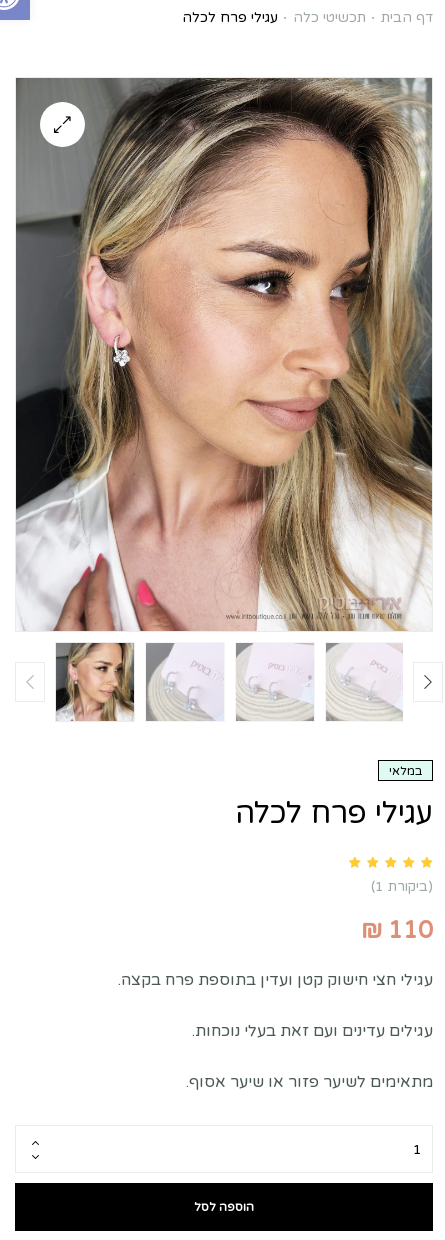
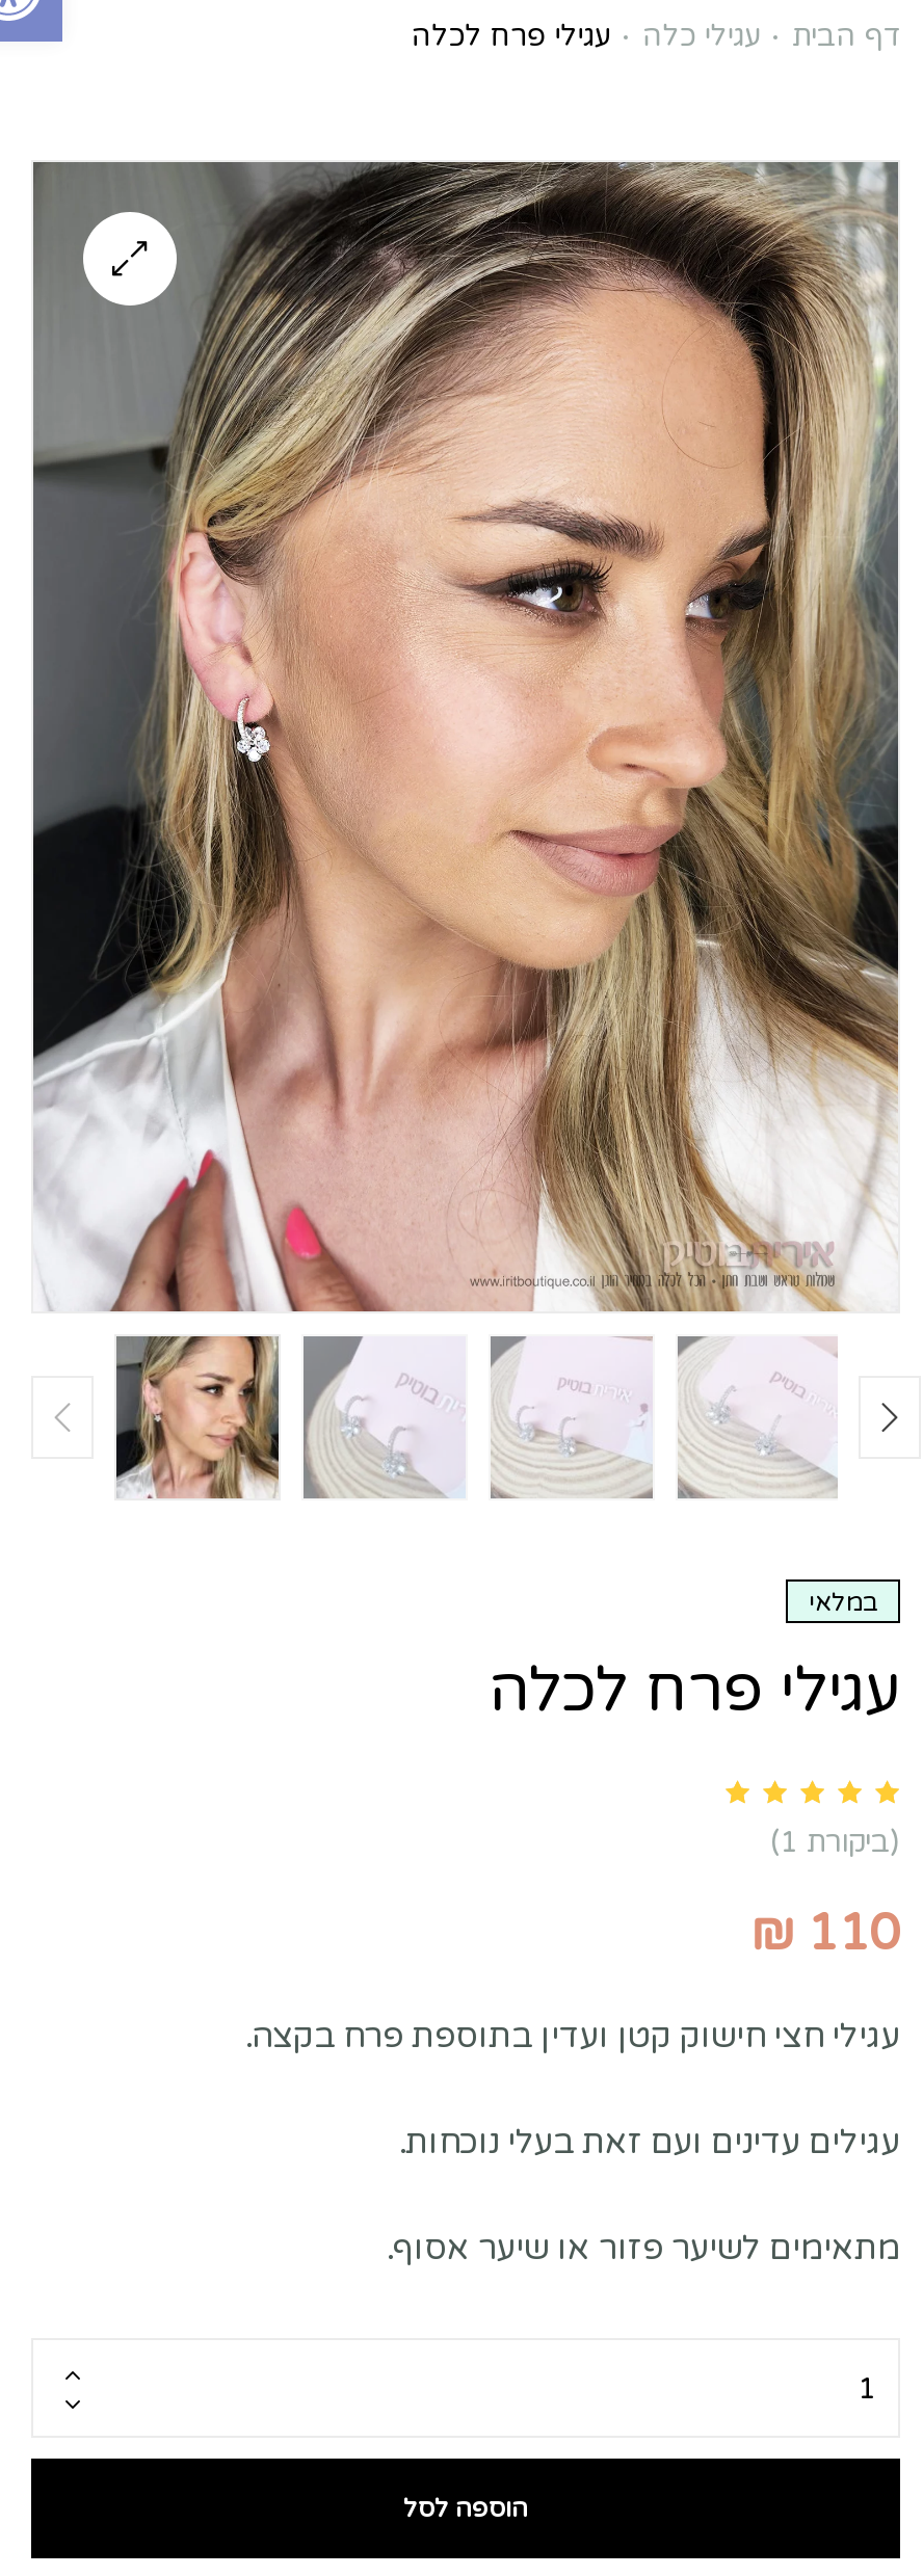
- תכשיטי כלה
+ עגילי כלה
